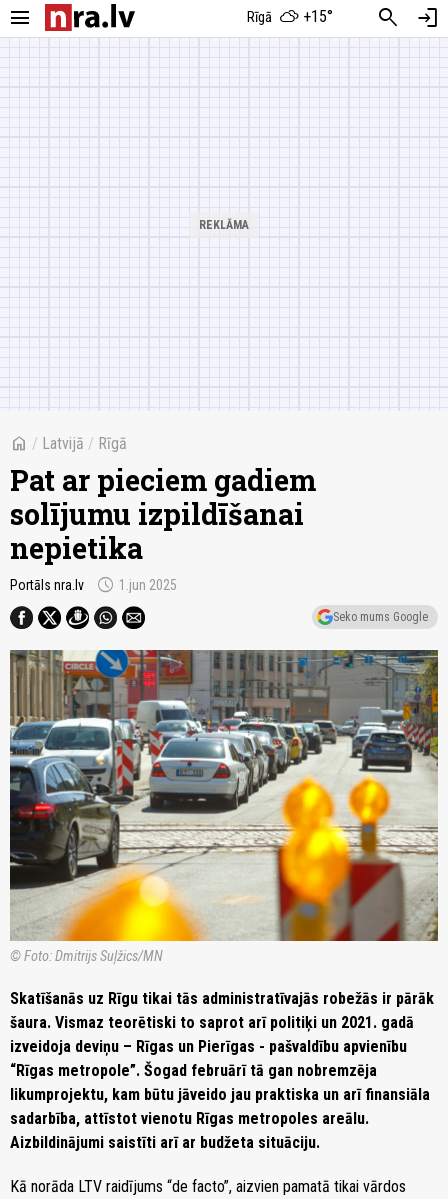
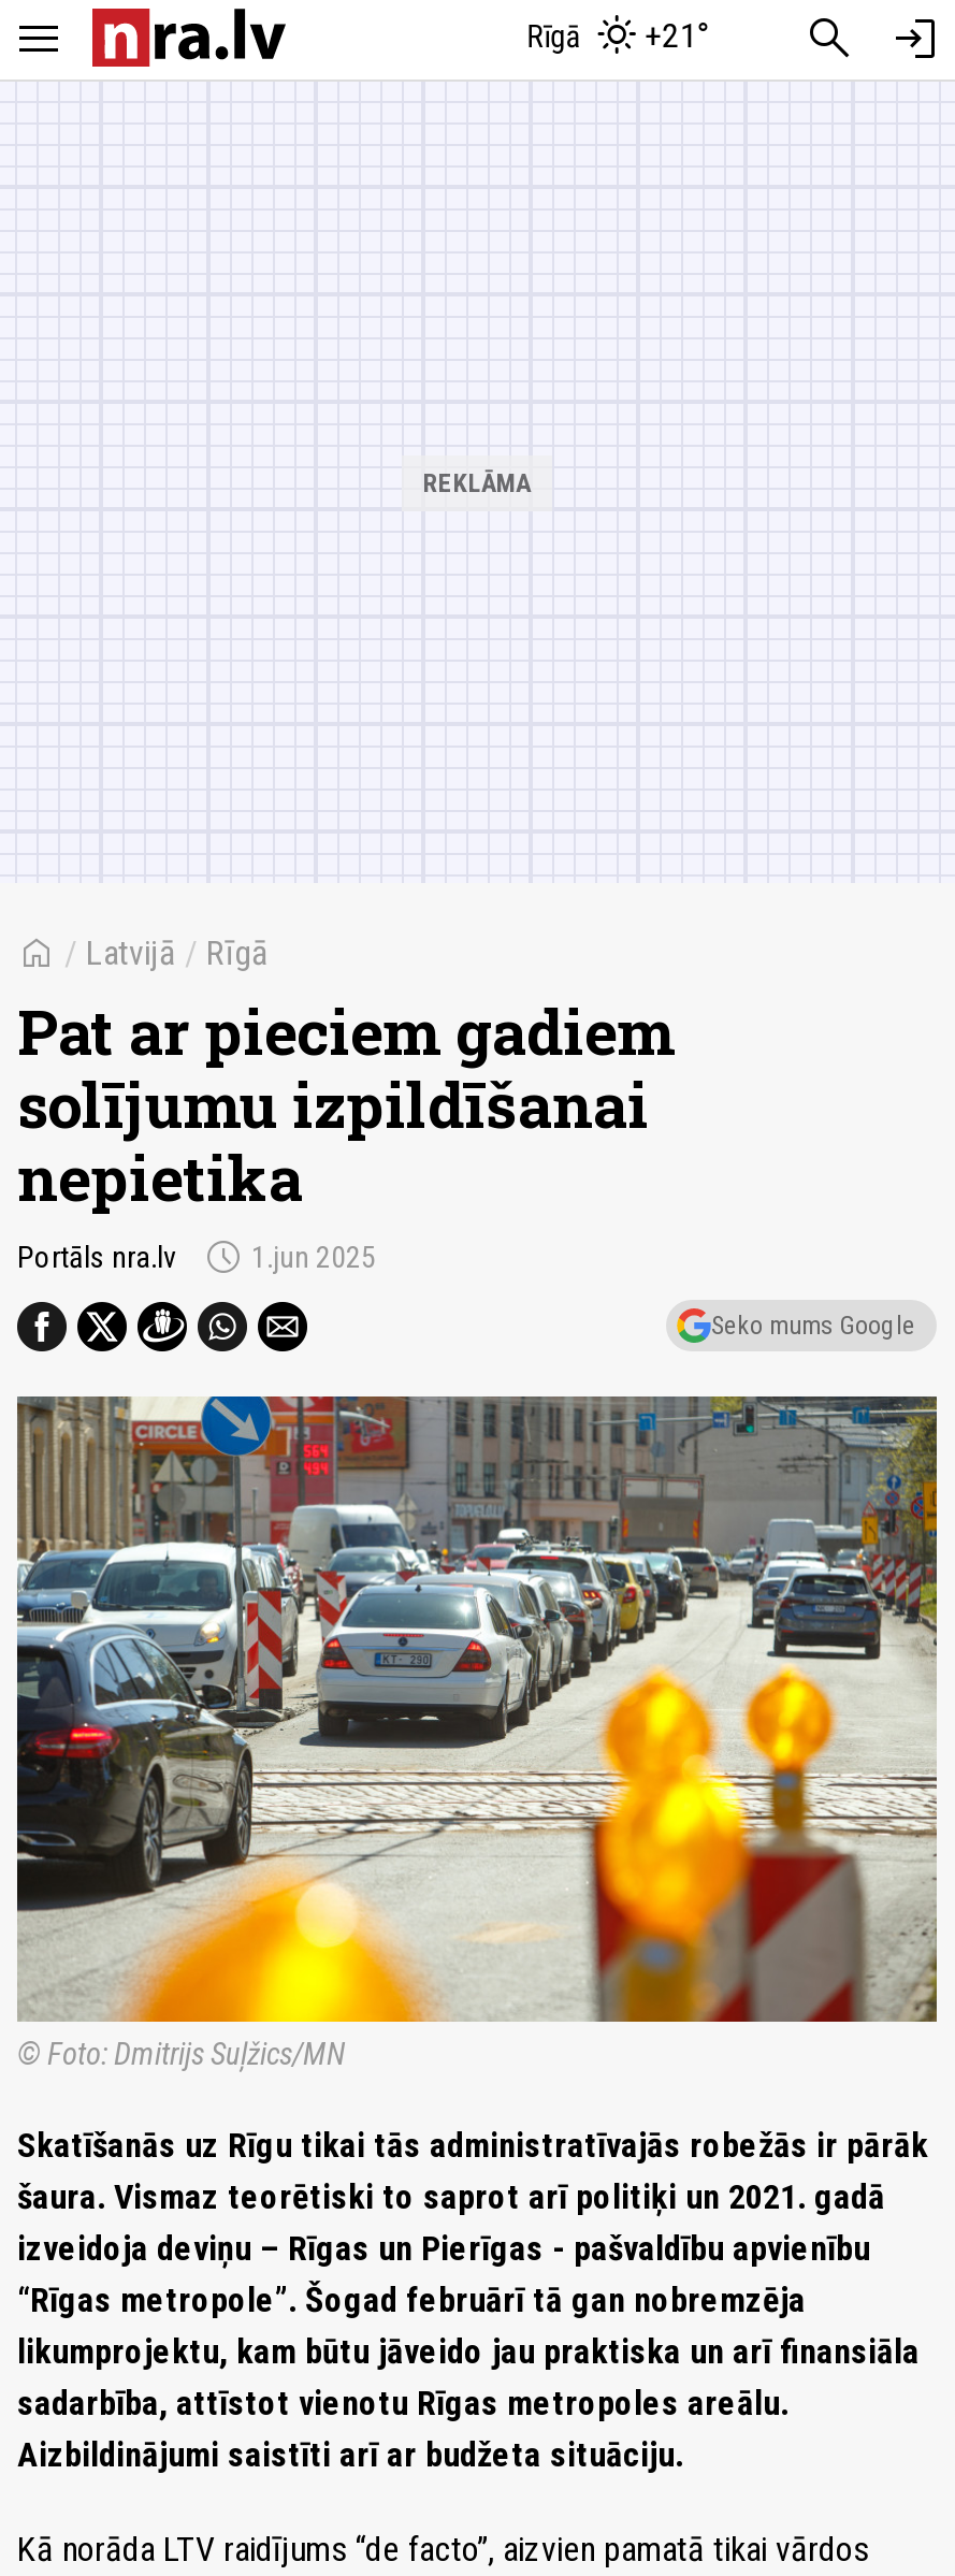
- Rīgā +15°
+ Rīgā +21°
